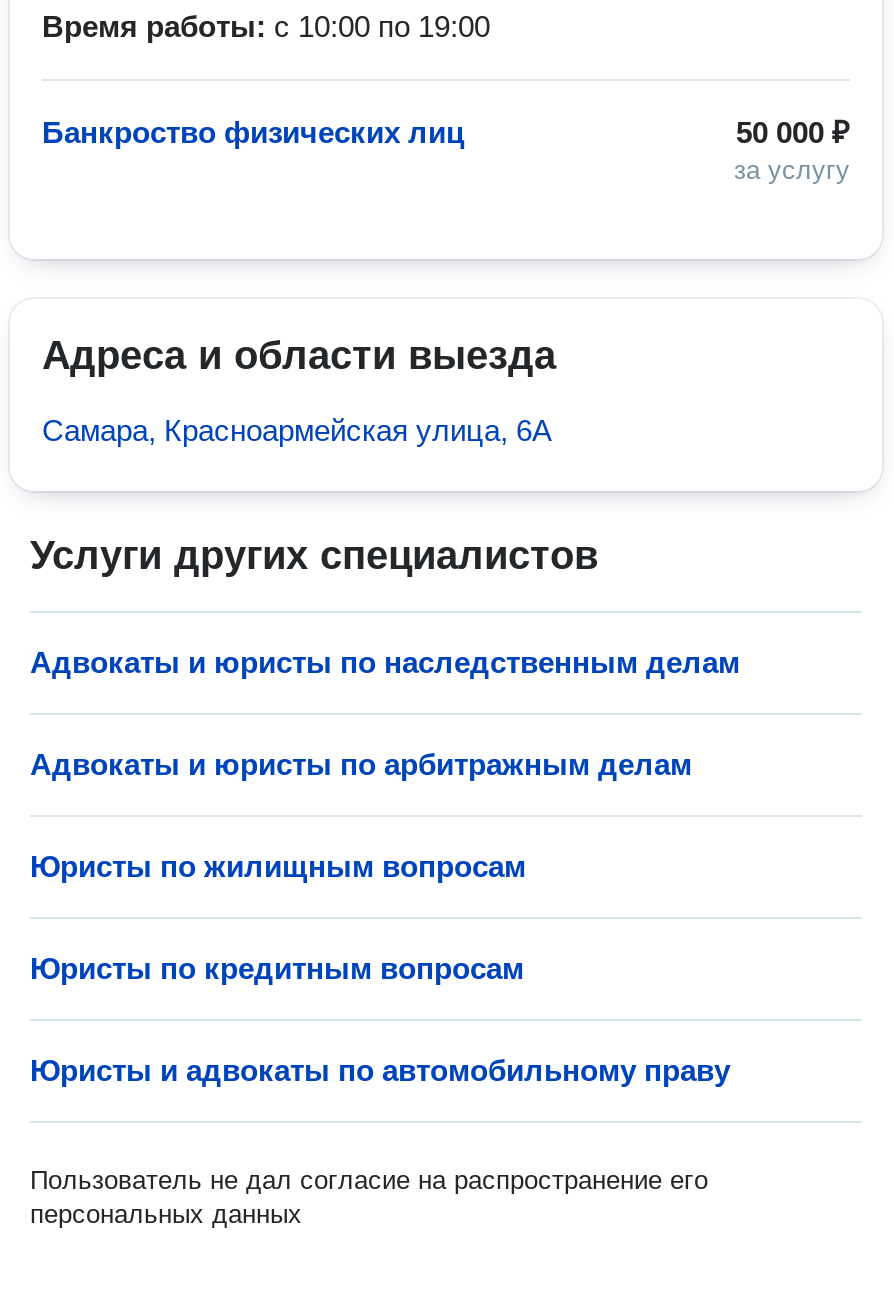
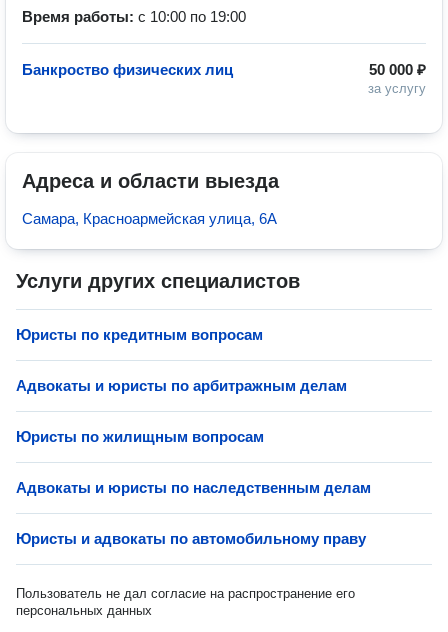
moved down: Адвокаты и юристы по наследственным делам

moved up: Юристы по кредитным вопросам
